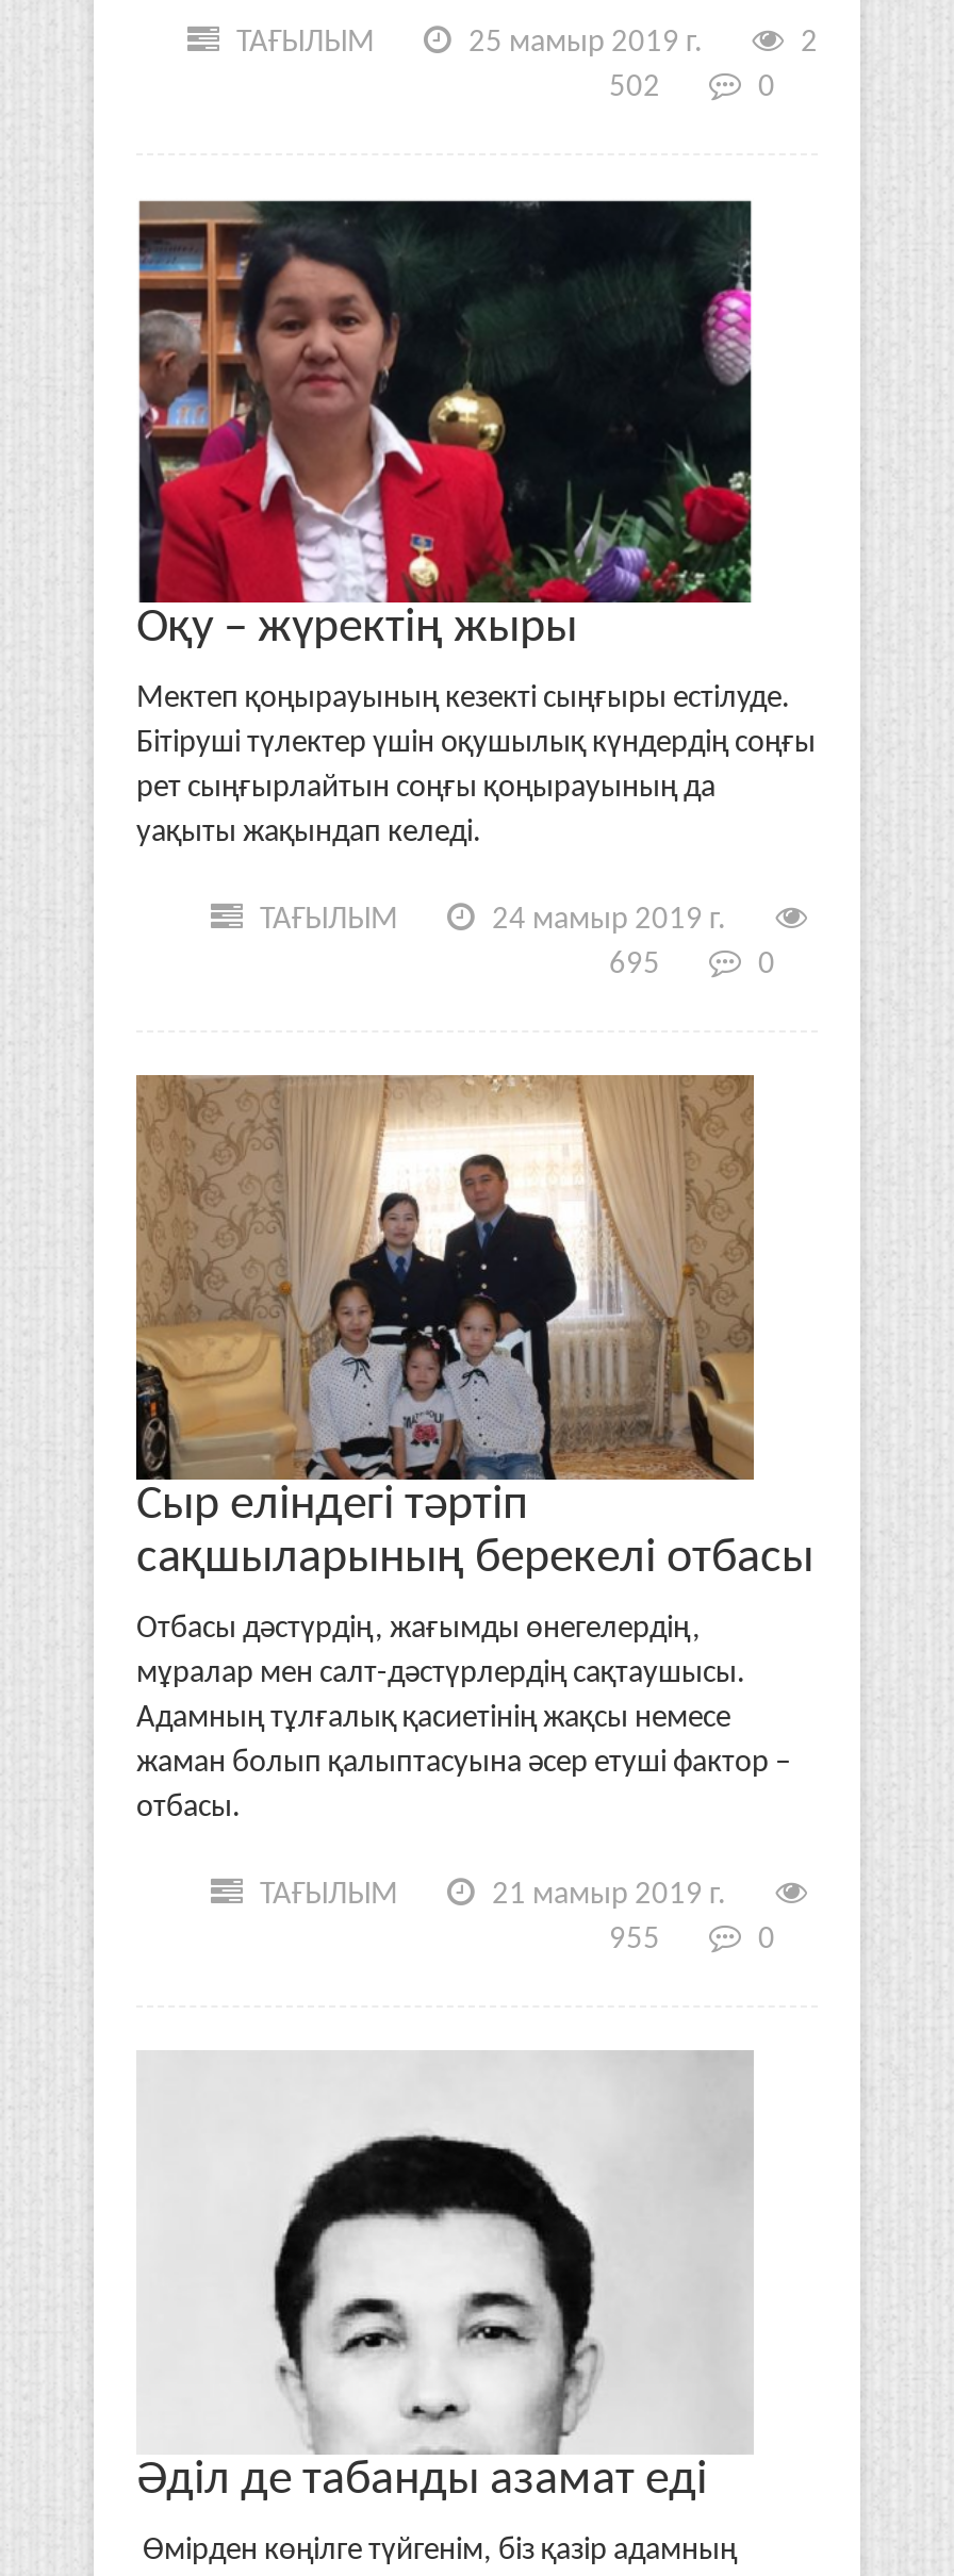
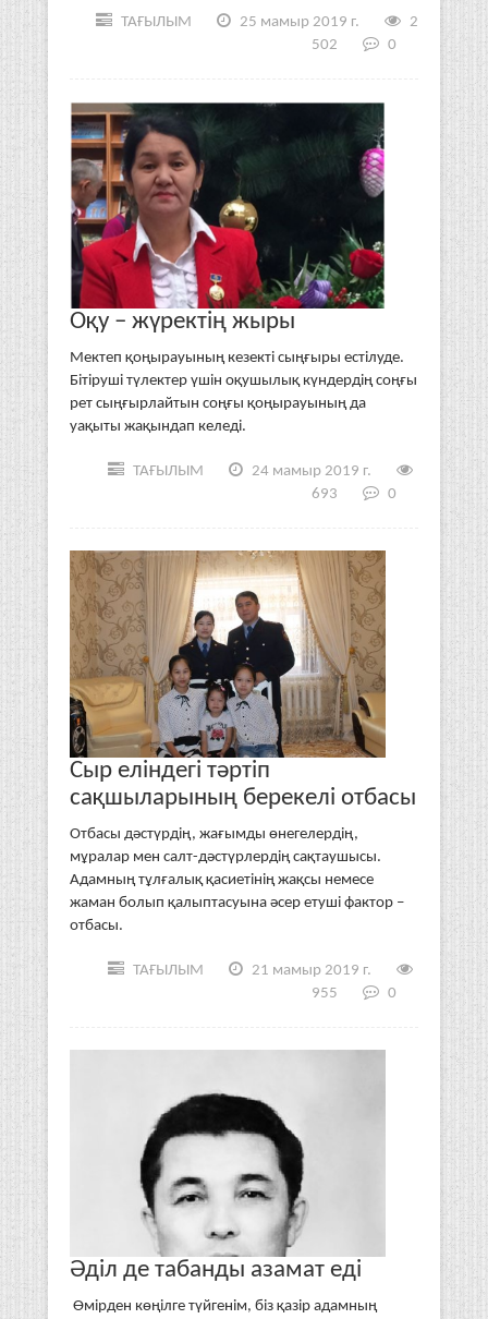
- 695
+ 693
